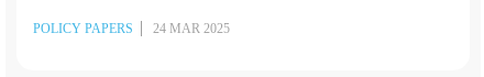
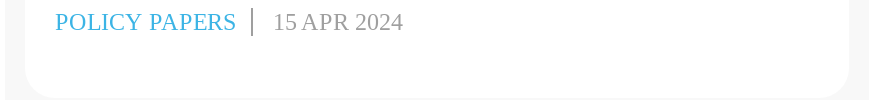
- POLICY PAPERS 24 MAR 2025
+ POLICY PAPERS 15 APR 2024
